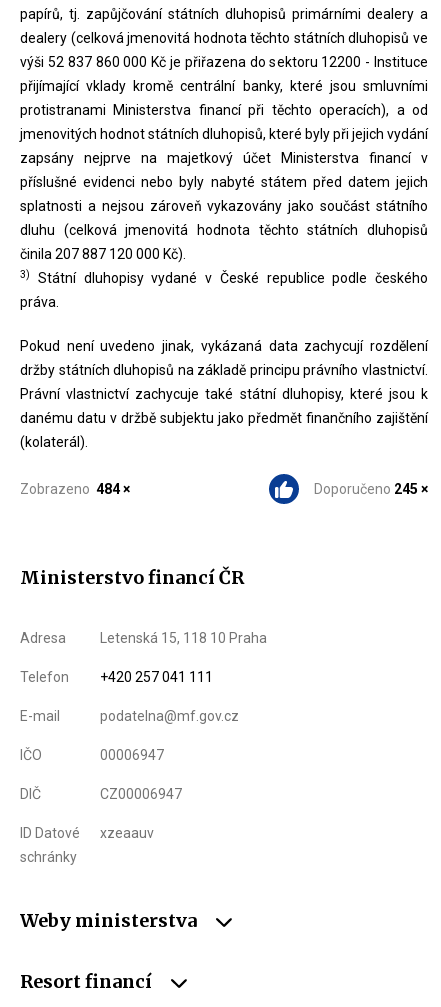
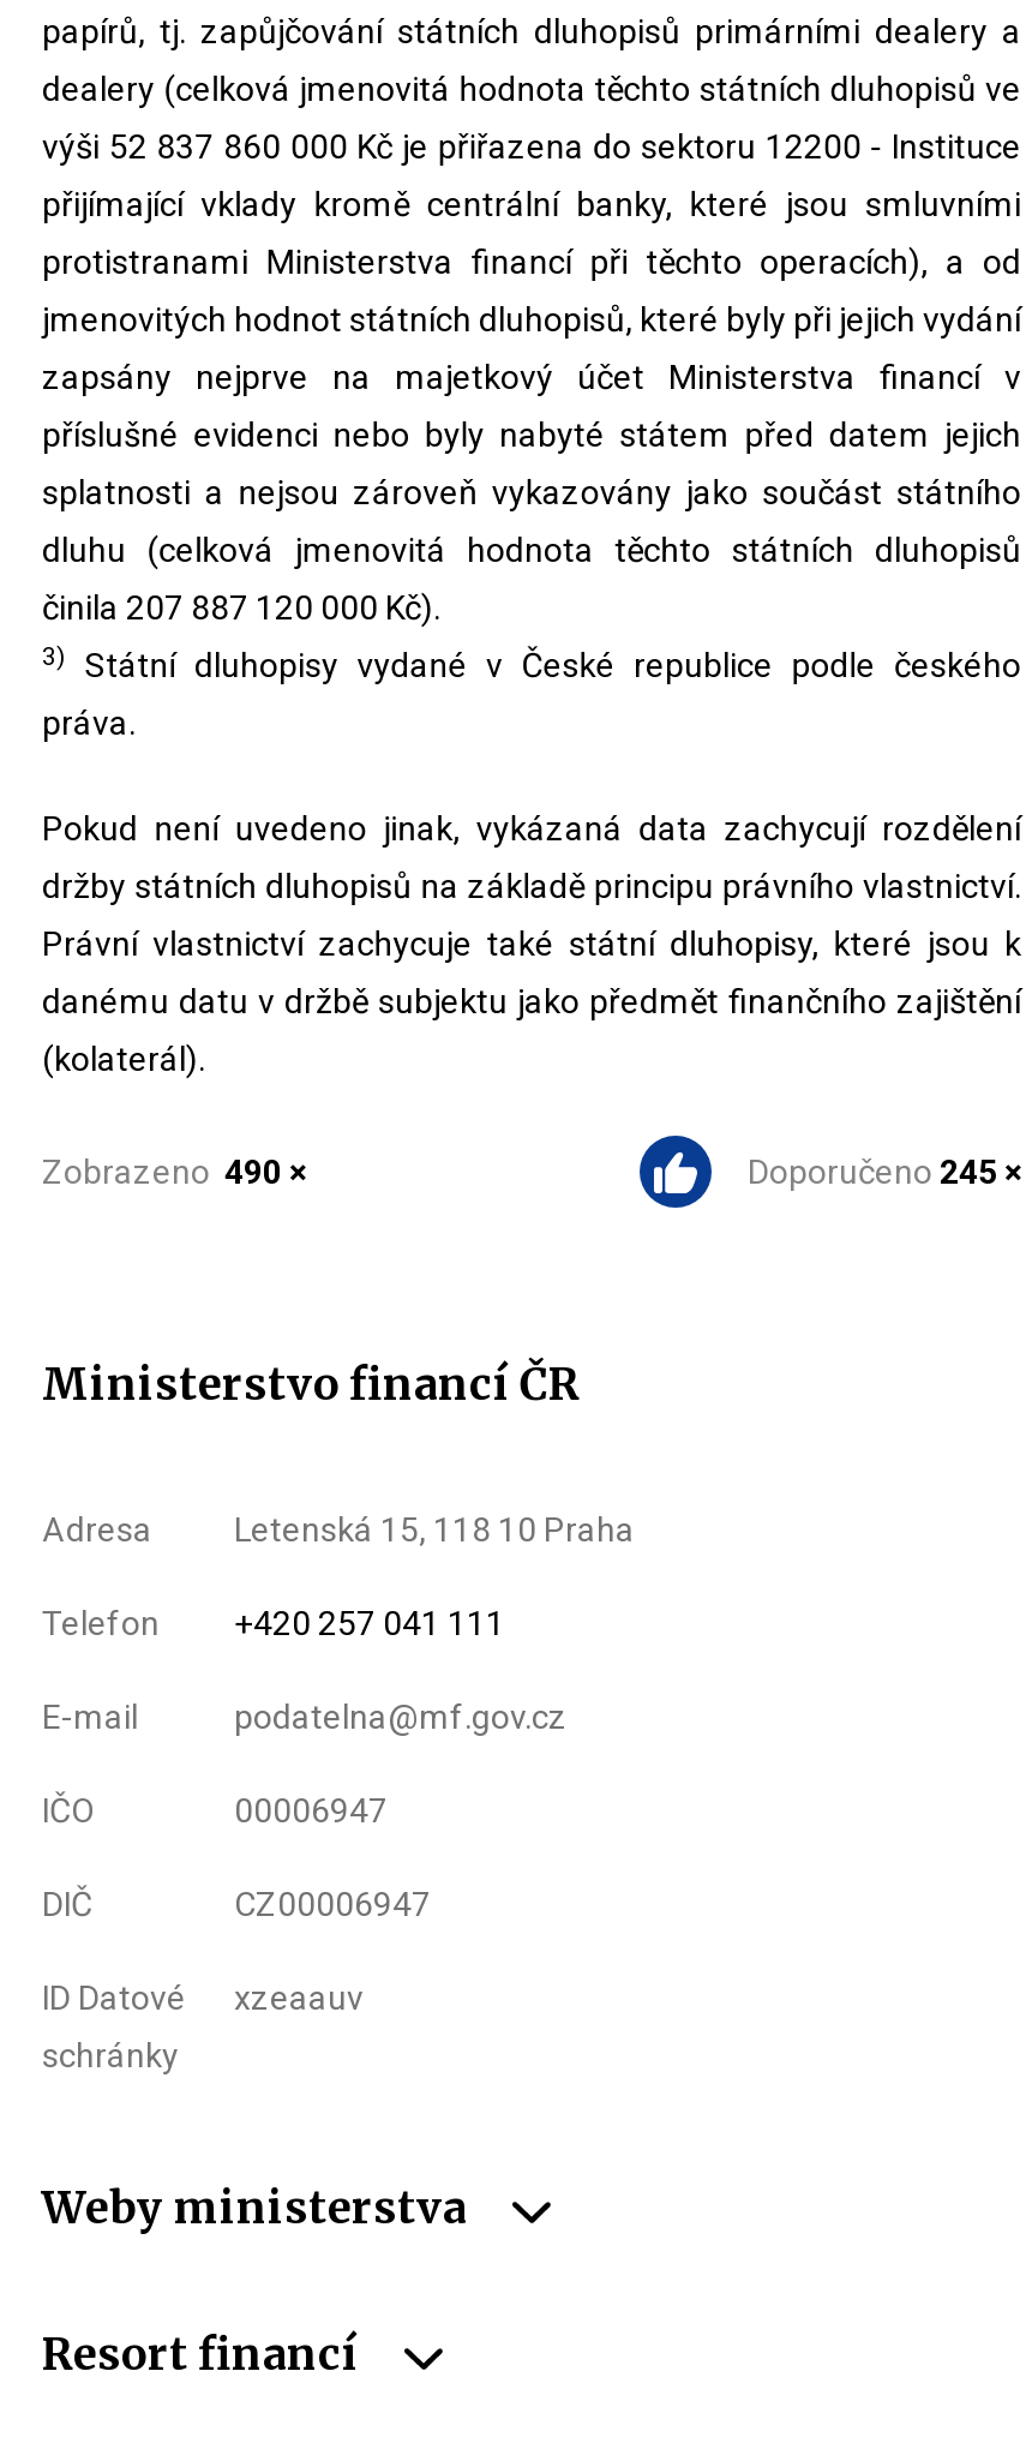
- Zobrazeno 484 ×
+ Zobrazeno 490 ×
